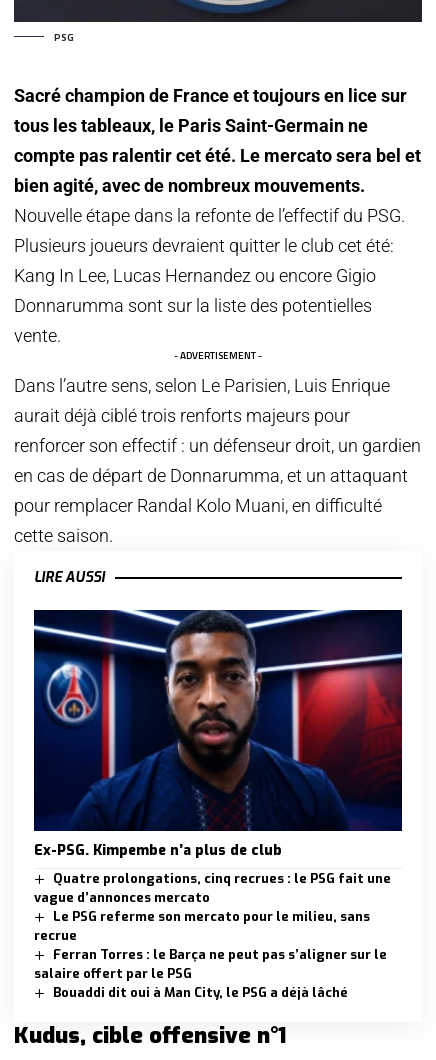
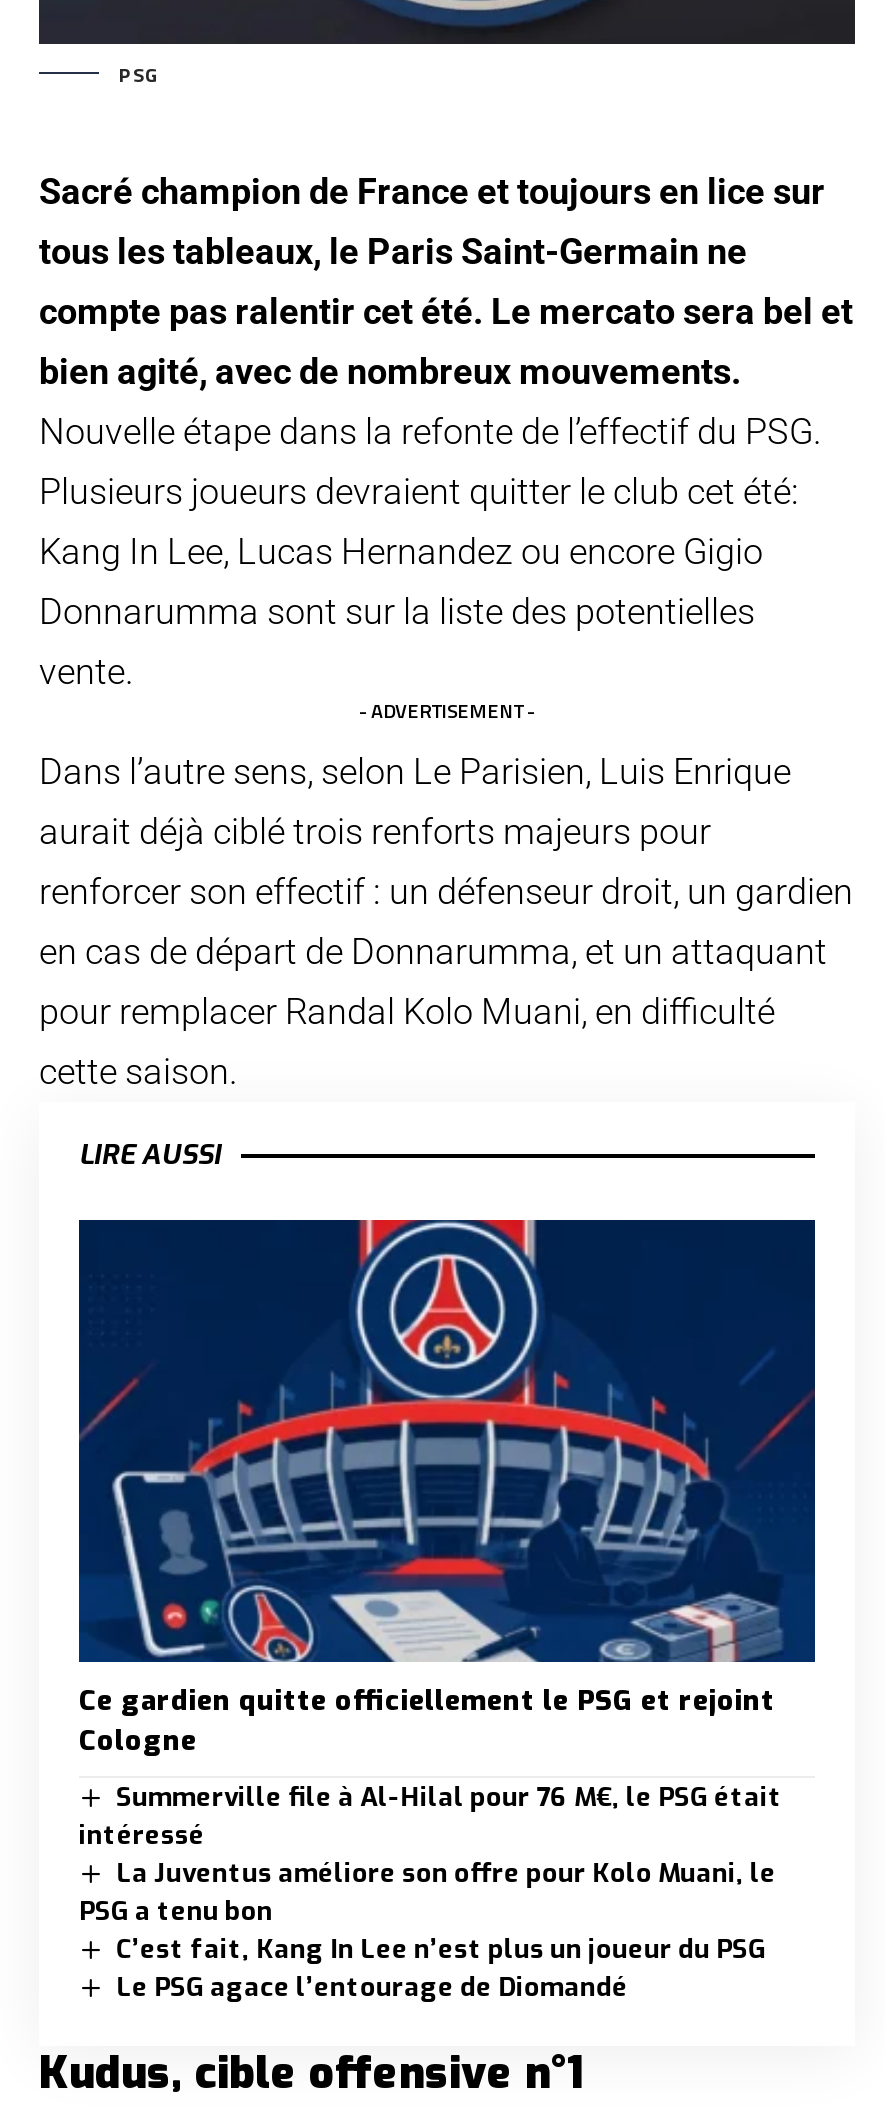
- [image]
- Ex-PSG. Kimpembe n’a plus de club
+ [image]
+ Ce gardien quitte officiellement le PSG et rejoint
+ Cologne

- Quatre prolongations, cinq recrues : le PSG fait une
- vague d’annonces mercato
- Le PSG referme son mercato pour le milieu, sans
- recrue
- Ferran Torres : le Barça ne peut pas s’aligner sur le
- salaire offert par le PSG
- Bouaddi dit oui à Man City, le PSG a déjà lâché
+ Summerville file à Al-Hilal pour 76 M€, le PSG était
+ intéressé
+ La Juventus améliore son offre pour Kolo Muani, le
+ PSG a tenu bon
+ C’est fait, Kang In Lee n’est plus un joueur du PSG
+ Le PSG agace l’entourage de Diomandé
